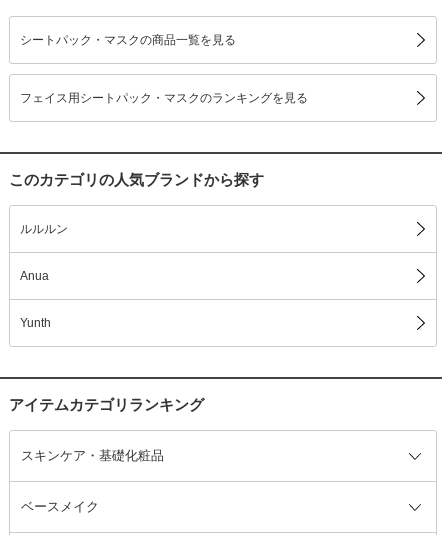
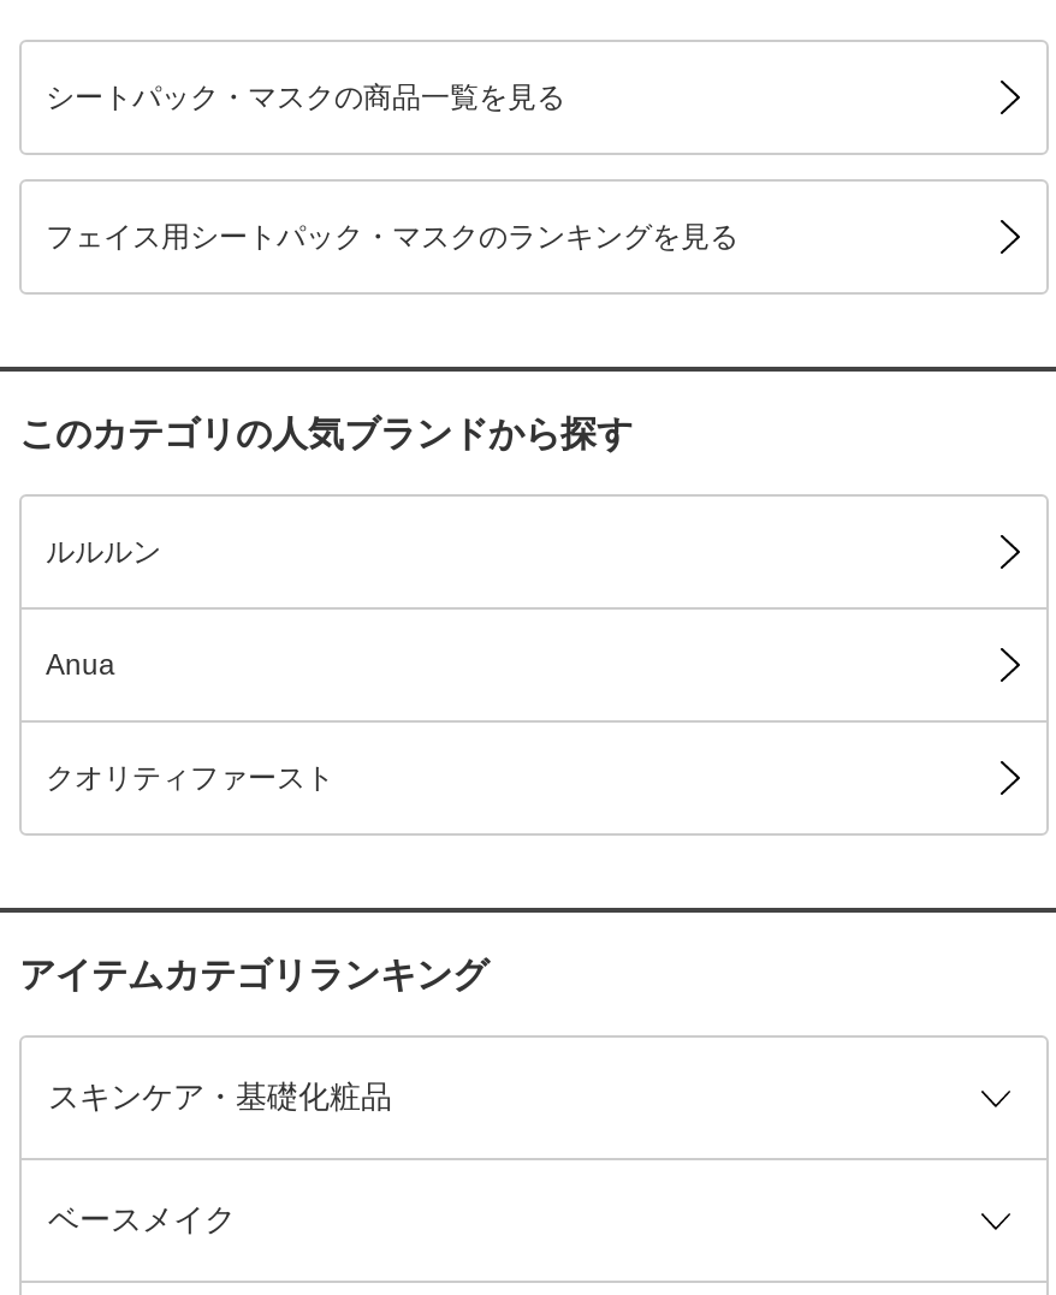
- Yunth
+ クオリティファースト
